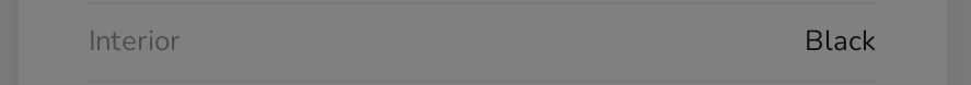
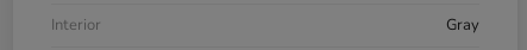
- Black
+ Gray
